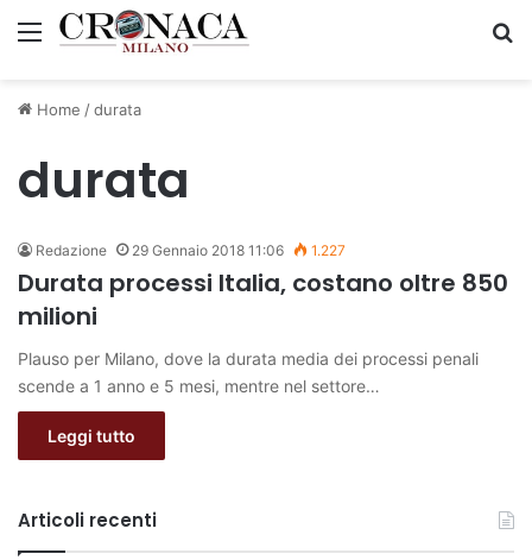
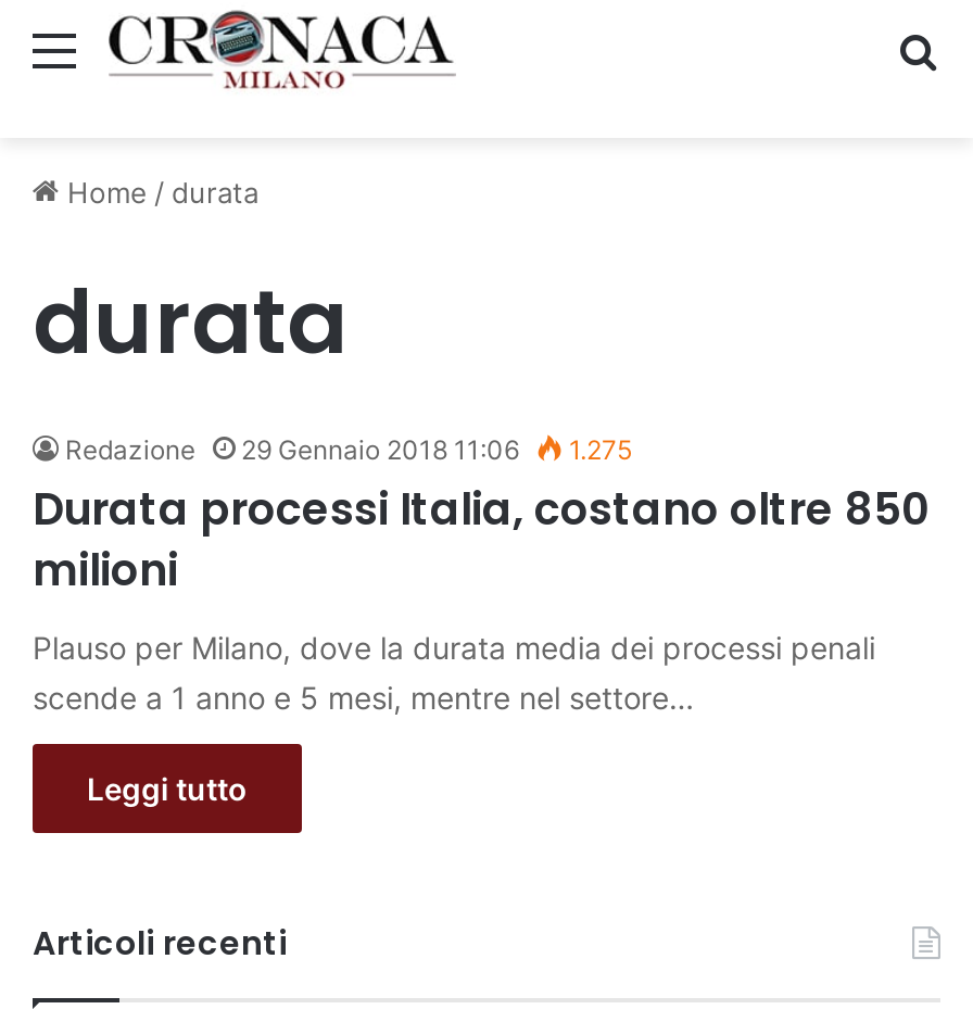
- Redazione 29 Gennaio 2018 11:06 1.227
+ Redazione 29 Gennaio 2018 11:06 1.275
